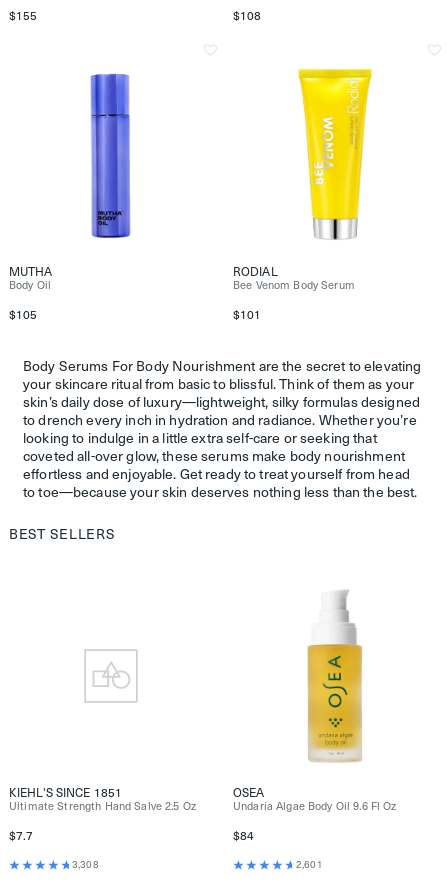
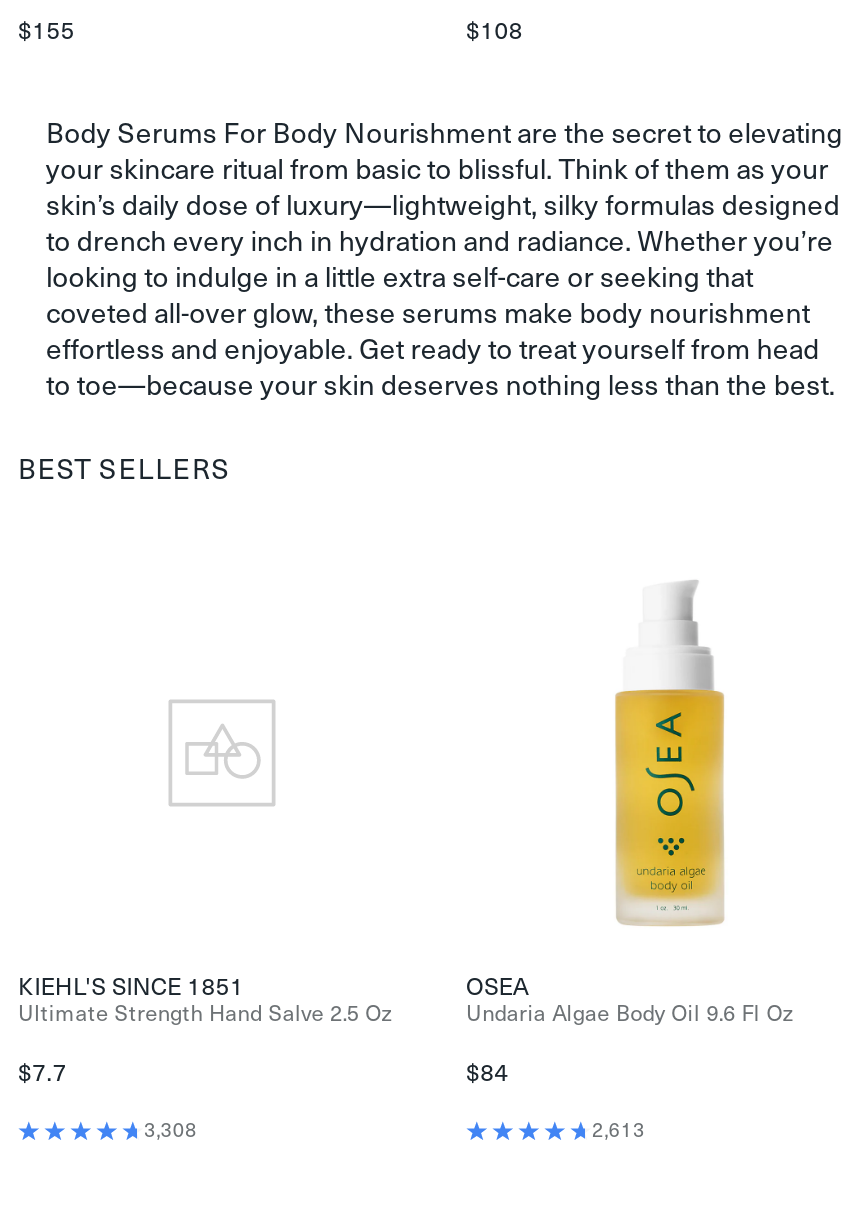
- [image]

- [image]
- RODIAL
- Bee Venom Body Serum
- $101

- MUTHA
- Body Oil
- $105

- 2,601
+ 2,613
